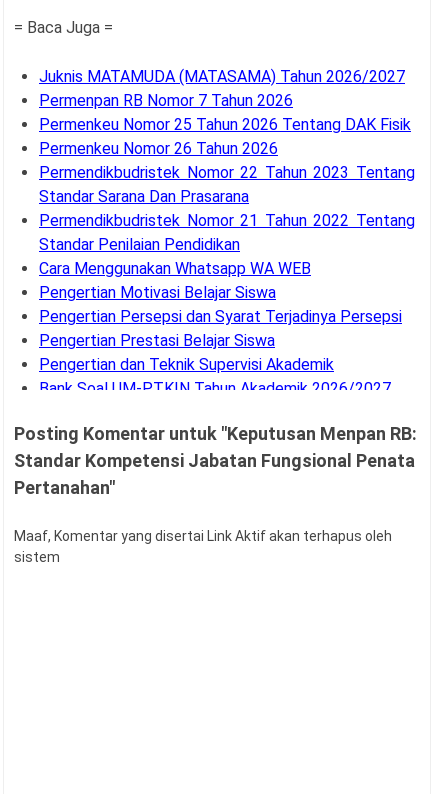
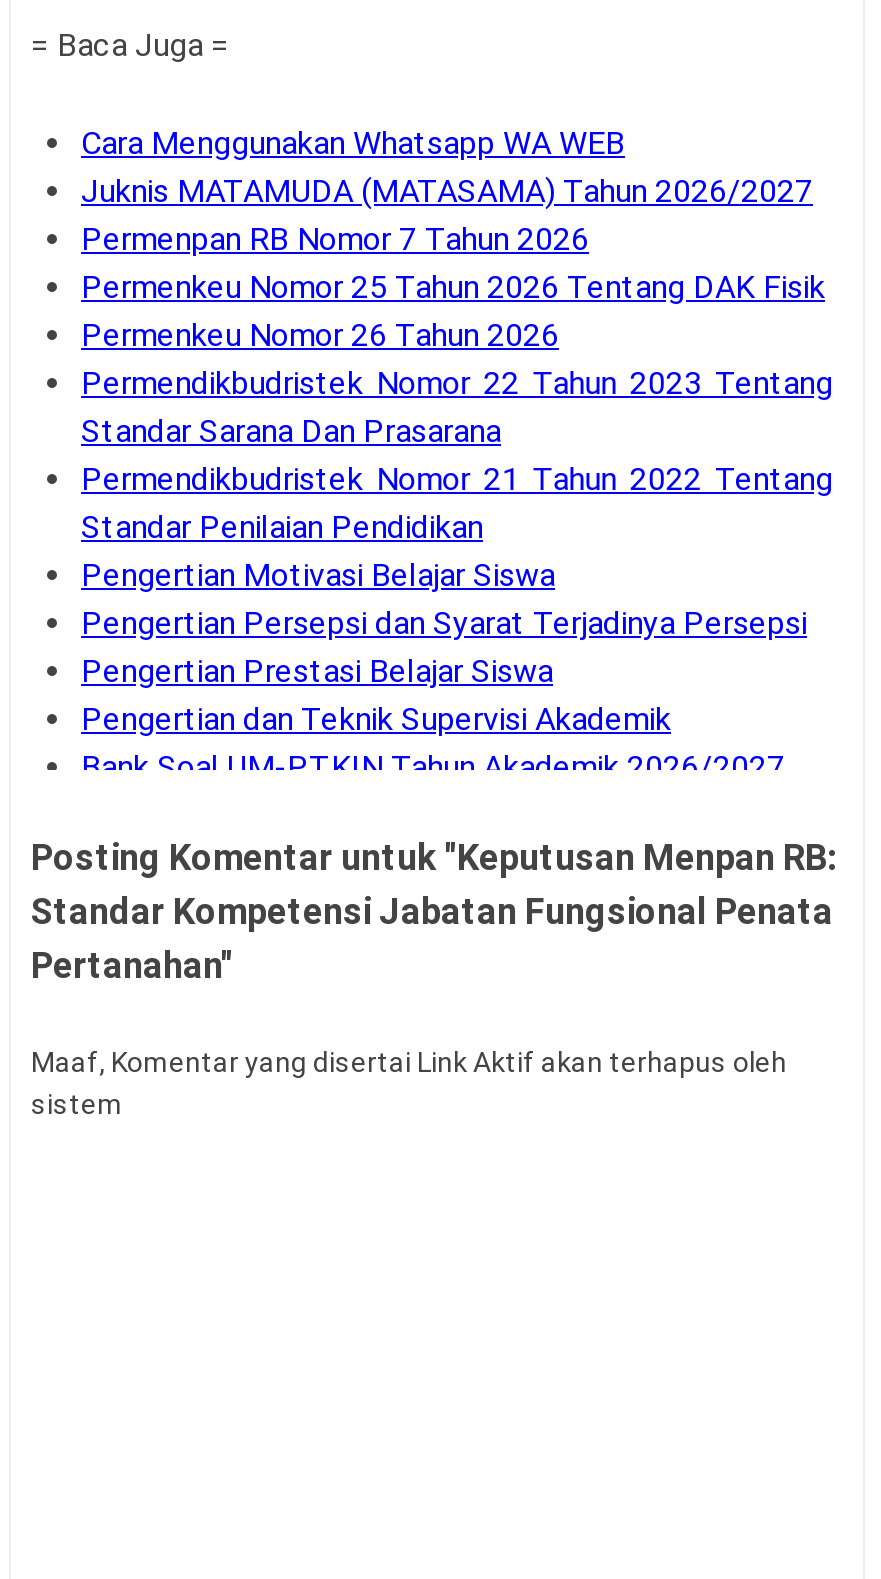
moved down: Juknis MATAMUDA (MATASAMA) Tahun 2026/2027 | Permenpan RB Nomor 7 Tahun 2026 | Permenkeu Nomor 25 Tahun 2026 Tentang DAK Fisik | Permenkeu Nomor 26 Tahun 2026 | Permendikbudristek Nomor 22 Tahun 2023 Tentang | Standar Sarana Dan Prasarana | Permendikbudristek Nomor 21 Tahun 2022 Tentang | Standar Penilaian Pendidikan

moved up: Cara Menggunakan Whatsapp WA WEB
